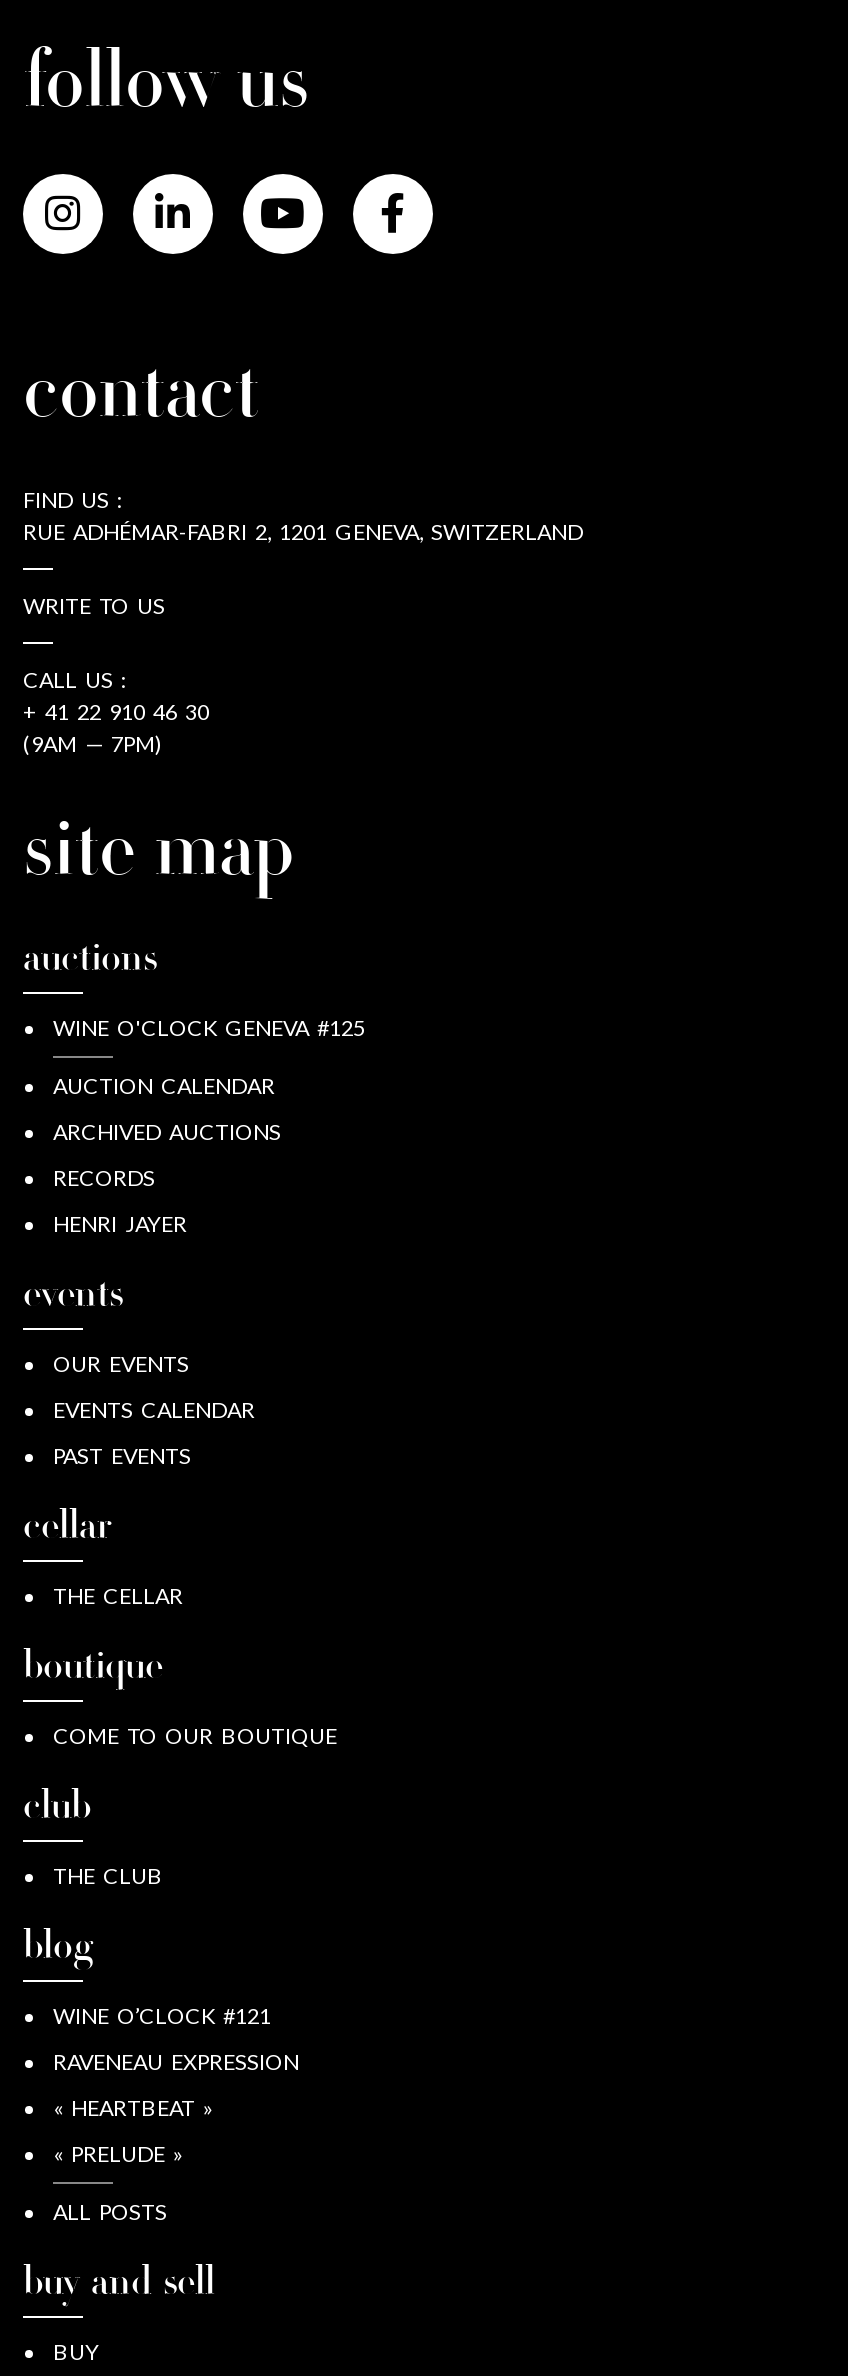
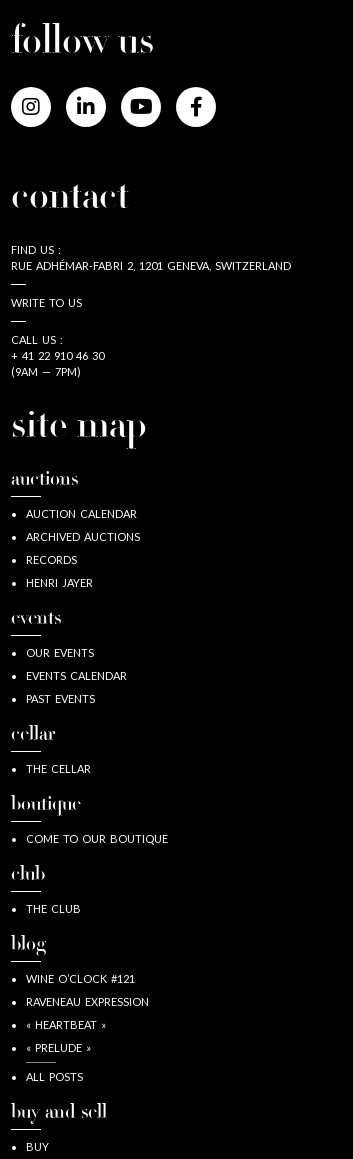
- WINE O'CLOCK GENEVA #125
